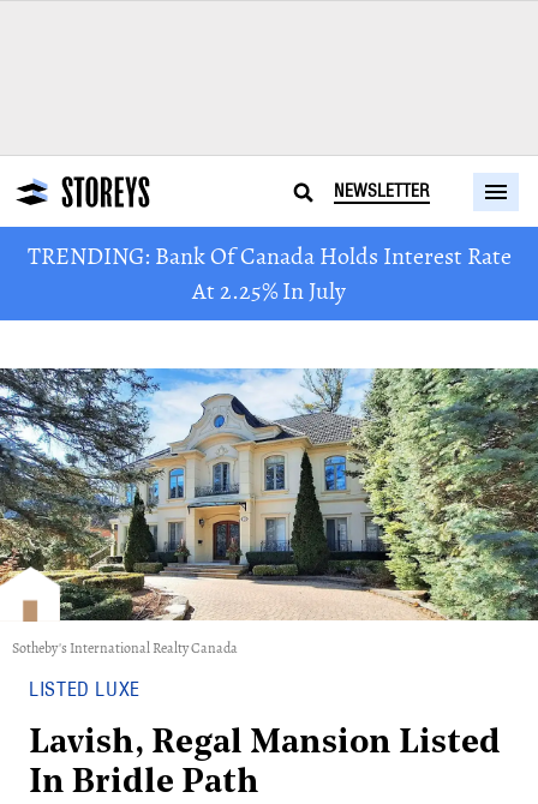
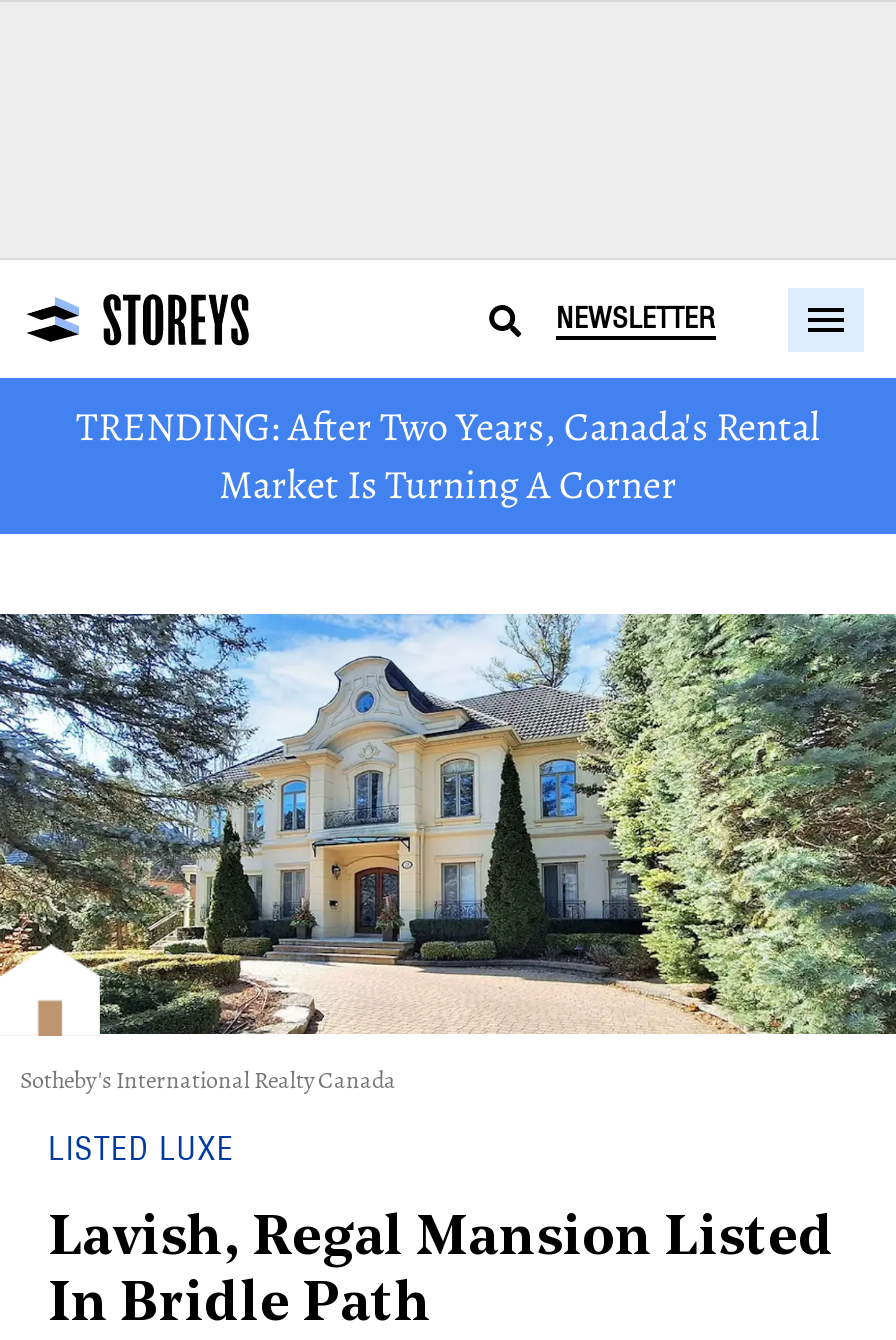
- TRENDING: Bank Of Canada Holds Interest Rate
- At 2.25% In July
+ TRENDING: After Two Years, Canada's Rental
+ Market Is Turning A Corner
